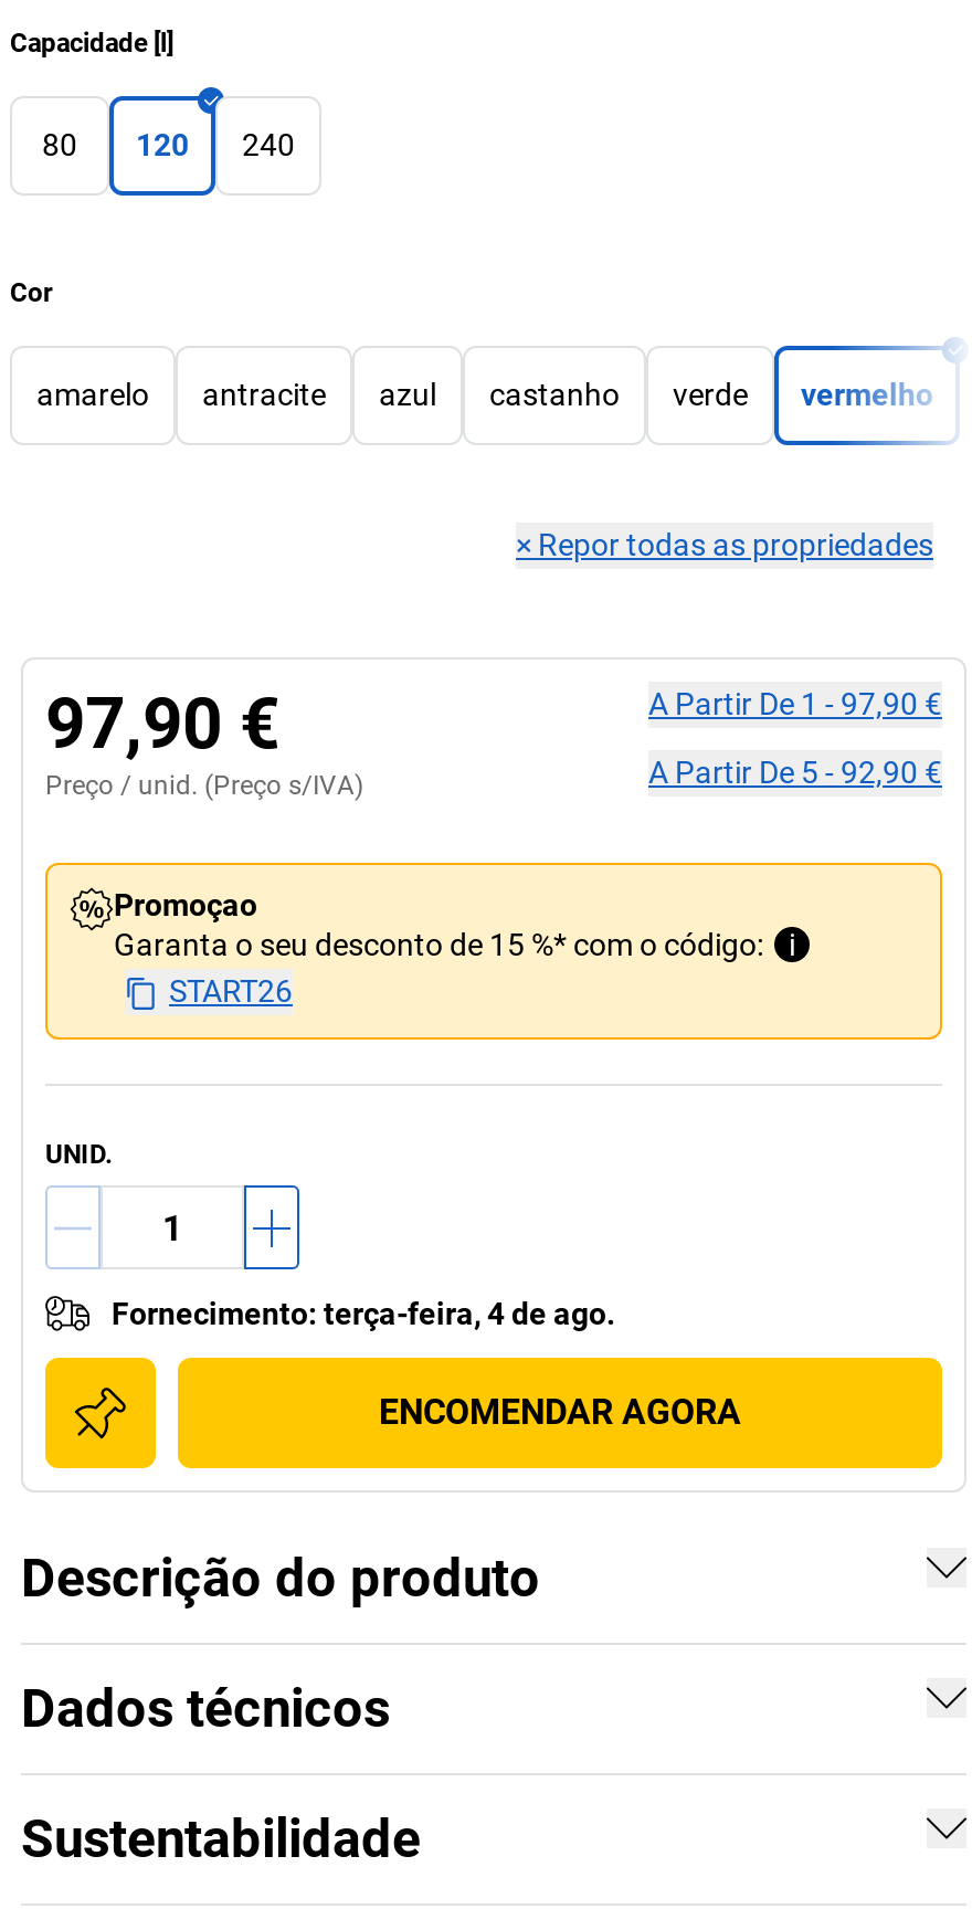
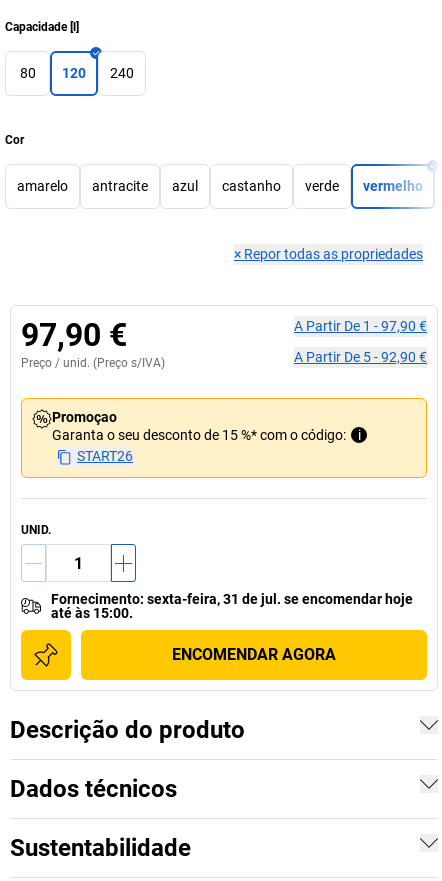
- Fornecimento: terça-feira, 4 de ago.
+ Fornecimento: sexta-feira, 31 de jul. se encomendar hoje
+ até às 15:00.
